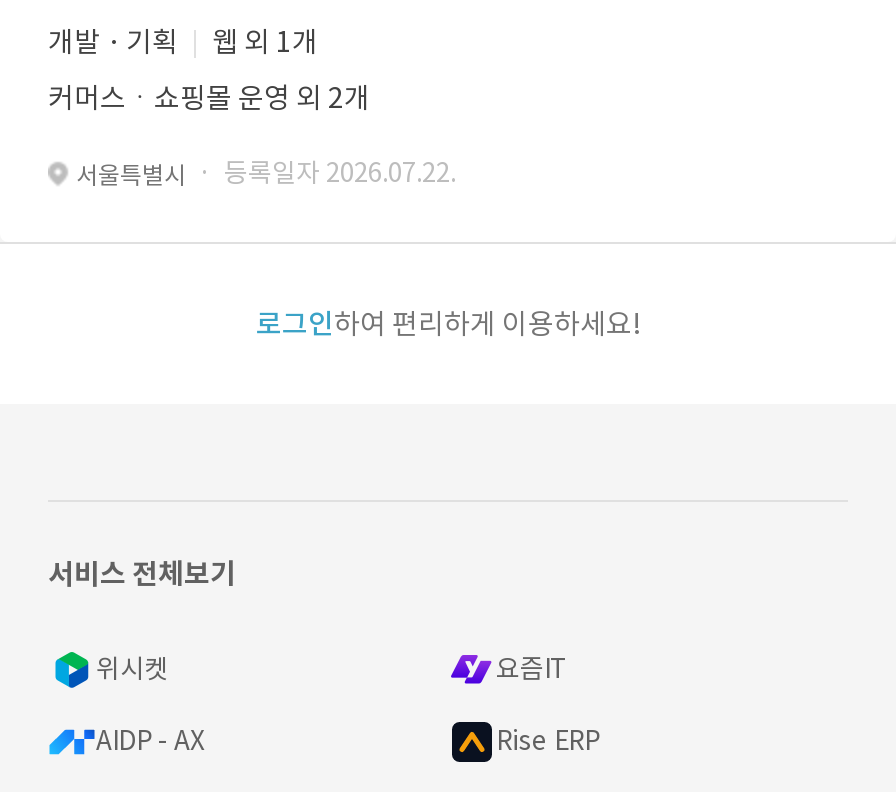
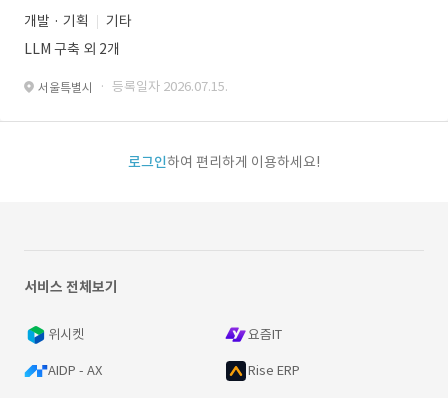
- 웹 외 1개
+ 기타

- 커머스ㆍ쇼핑몰 운영 외 2개
+ LLM 구축 외 2개

- 서울특별시 · 등록일자 2026.07.22.
+ 서울특별시 · 등록일자 2026.07.15.
